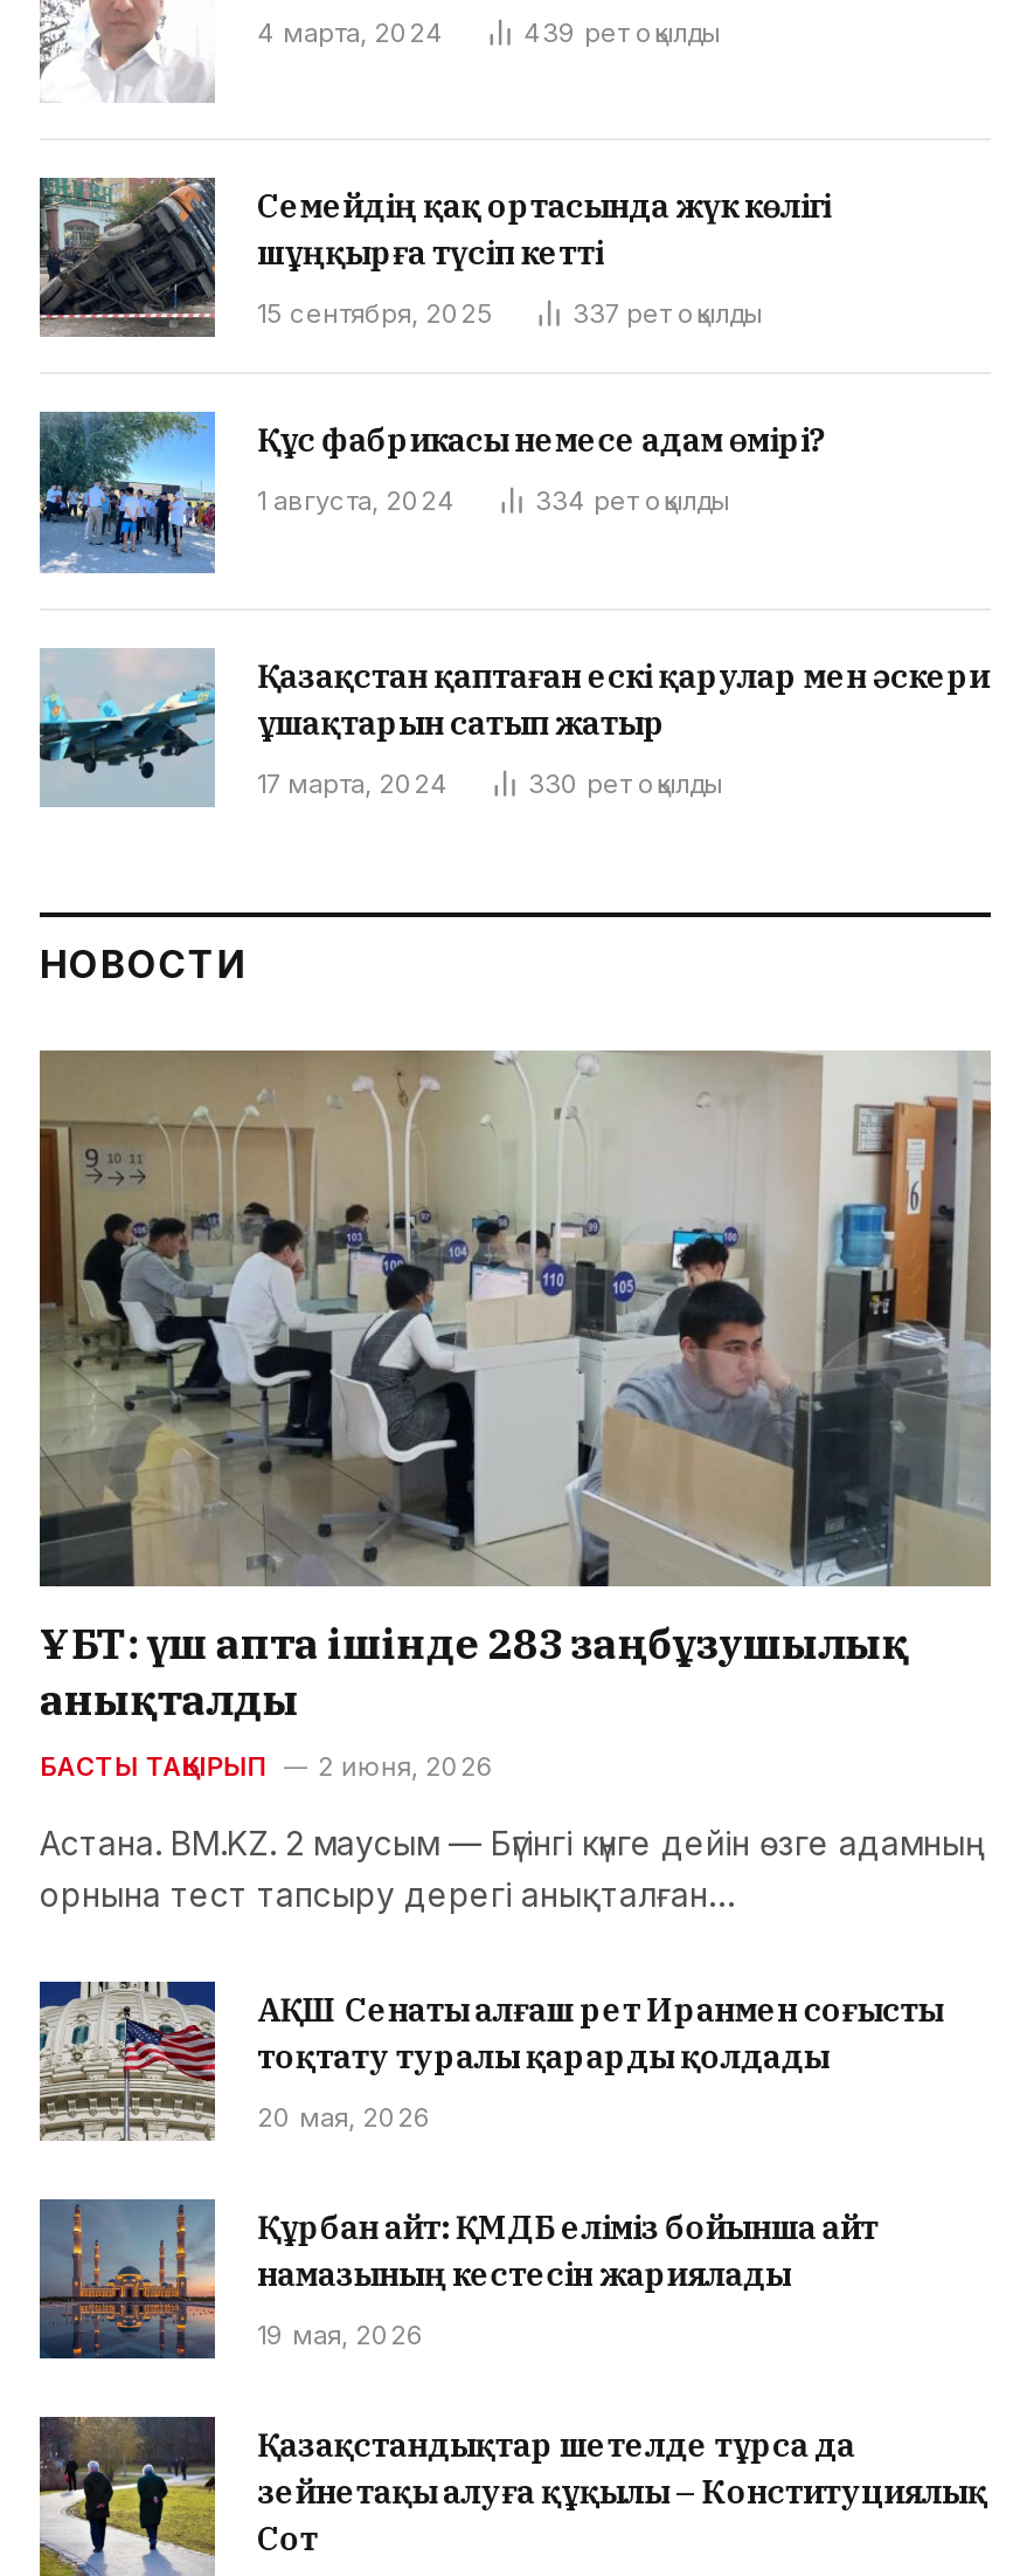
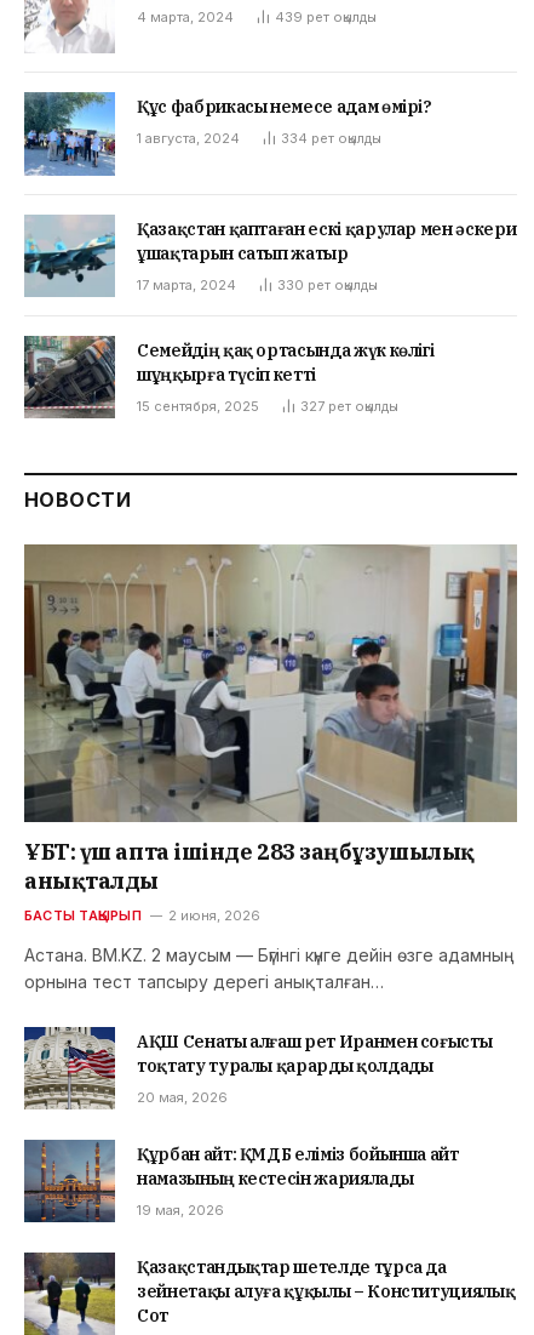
moved down: [image] | Семейдің қақ ортасында жүк көлігі | шұңқырға түсіп кетті | 15 сентября, 2025

- 337 рет оқылды

moved up: [image] | Құс фабрикасы немесе адам өмірі? | 1 августа, 2024 | 334 рет оқылды | Қазақстан қаптаған ескі қарулар мен әскери | ұшақтарын сатып жатыр | 17 марта, 2024 | 330 рет оқылды

+ 327 рет оқылды
